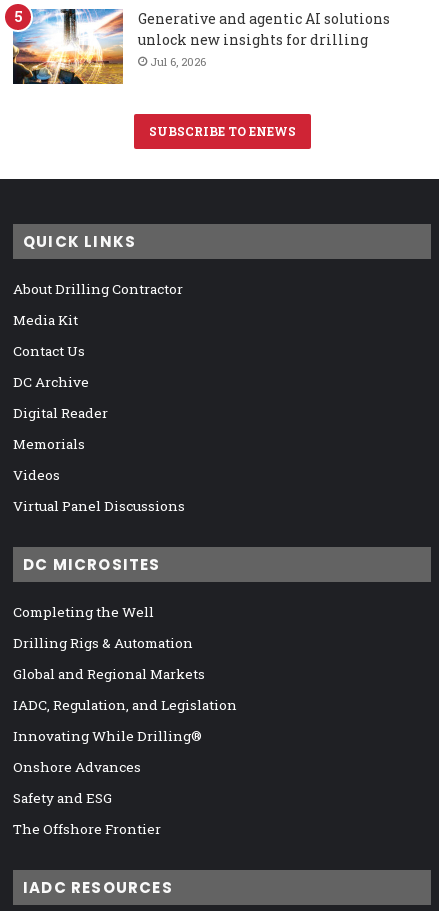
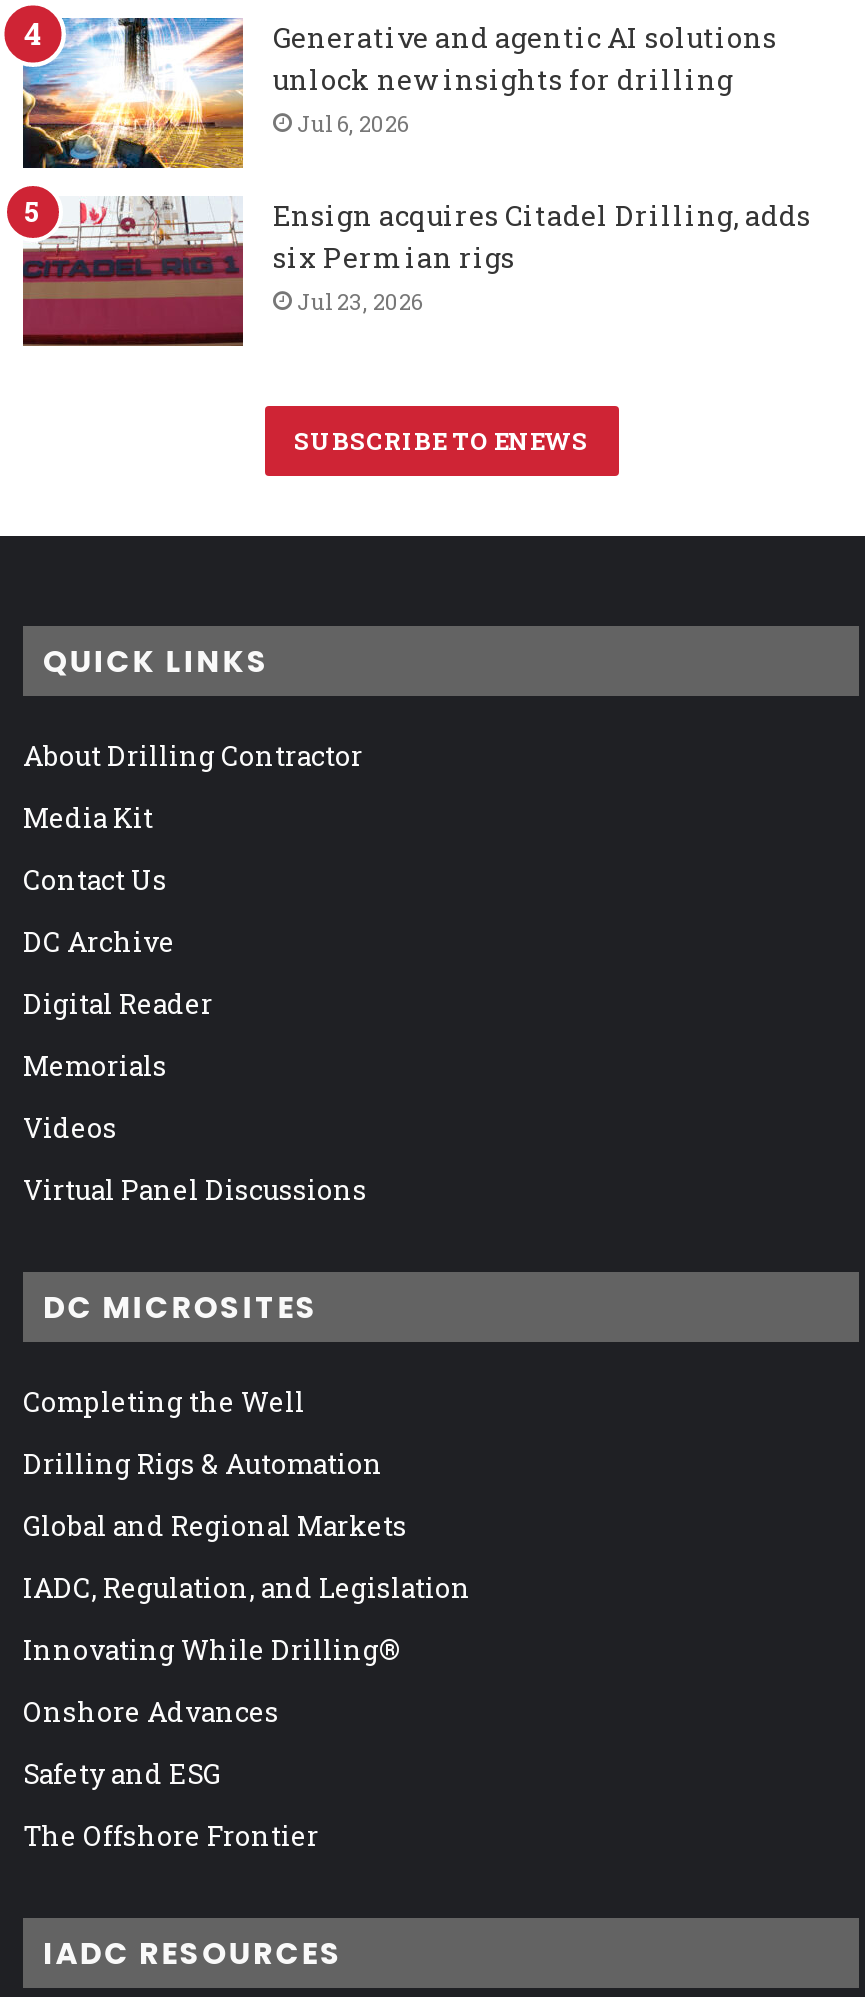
+ [image]
+ Ensign acquires Citadel Drilling, adds
+ six Permian rigs
+ Jul 23, 2026
